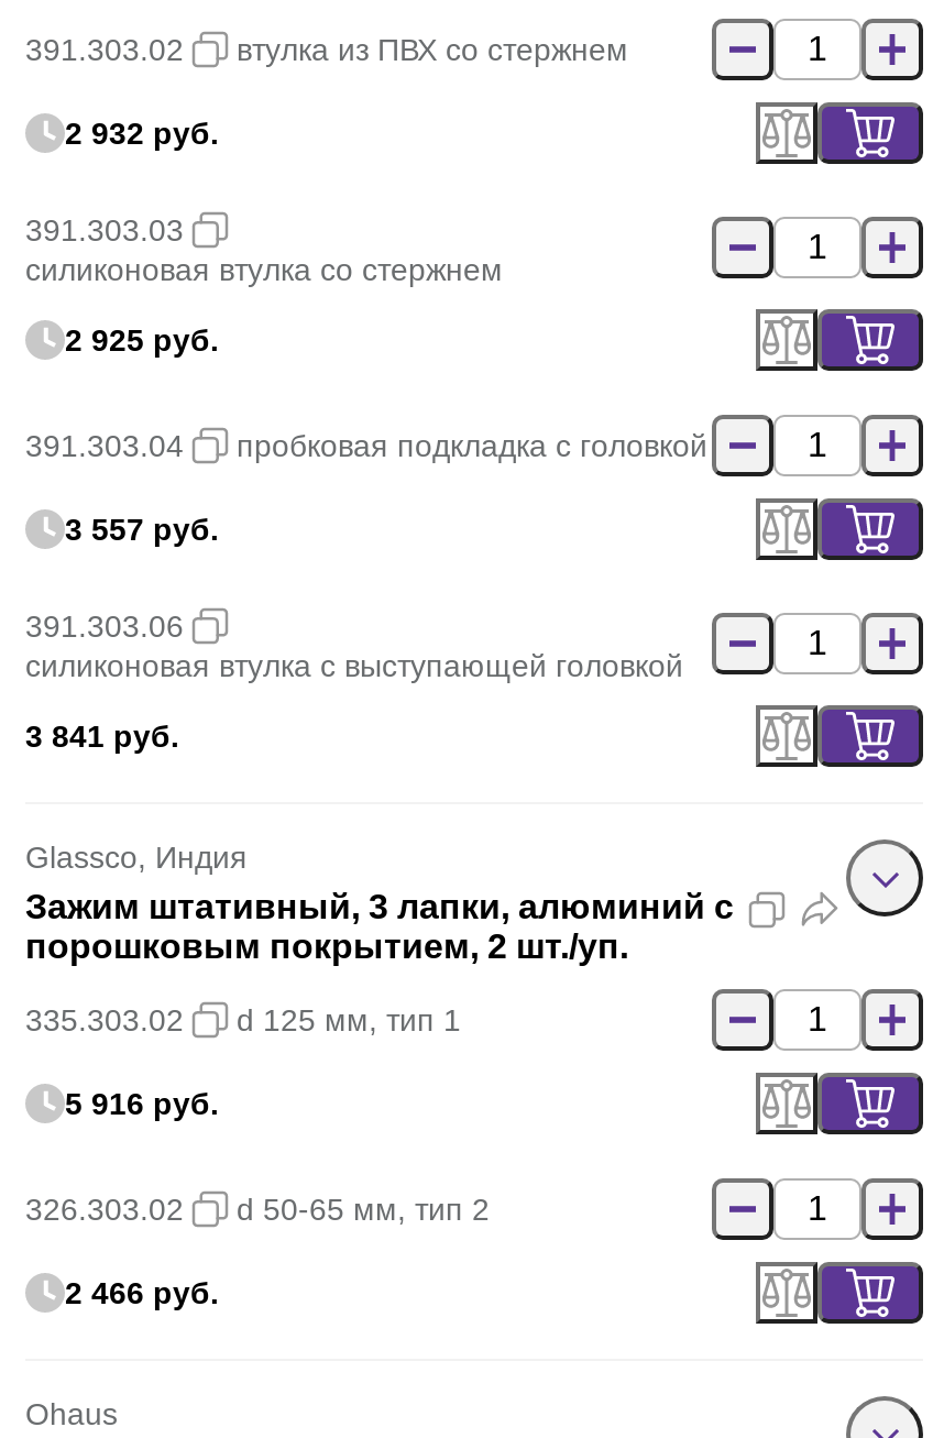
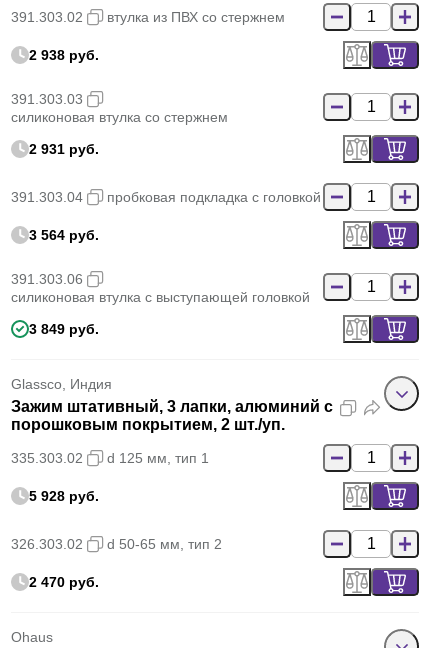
- 2 932 руб.
+ 2 938 руб.

- 2 925 руб.
+ 2 931 руб.

- 3 557 руб.
+ 3 564 руб.

- 3 841 руб.
+ 3 849 руб.

- 5 916 руб.
+ 5 928 руб.

- 2 466 руб.
+ 2 470 руб.
